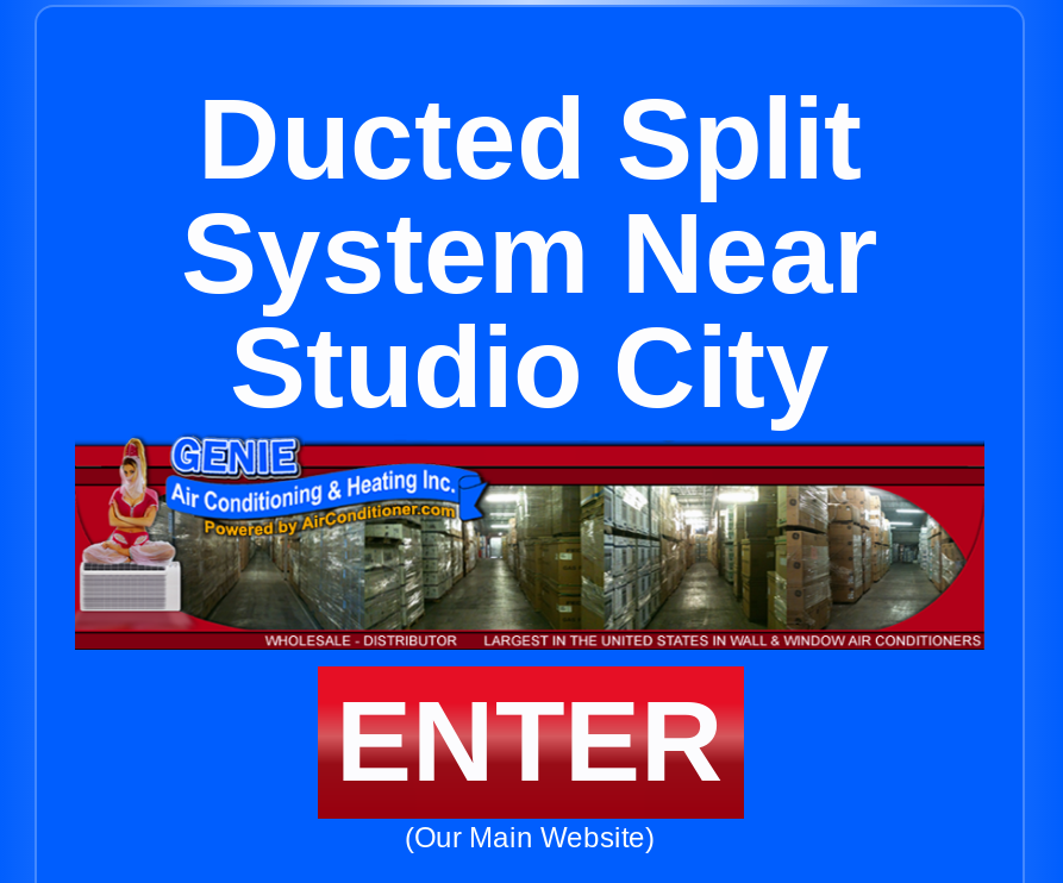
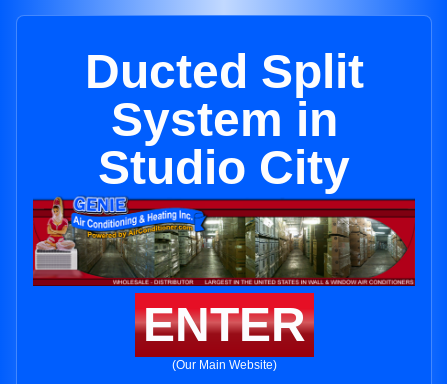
- System Near
+ System in
